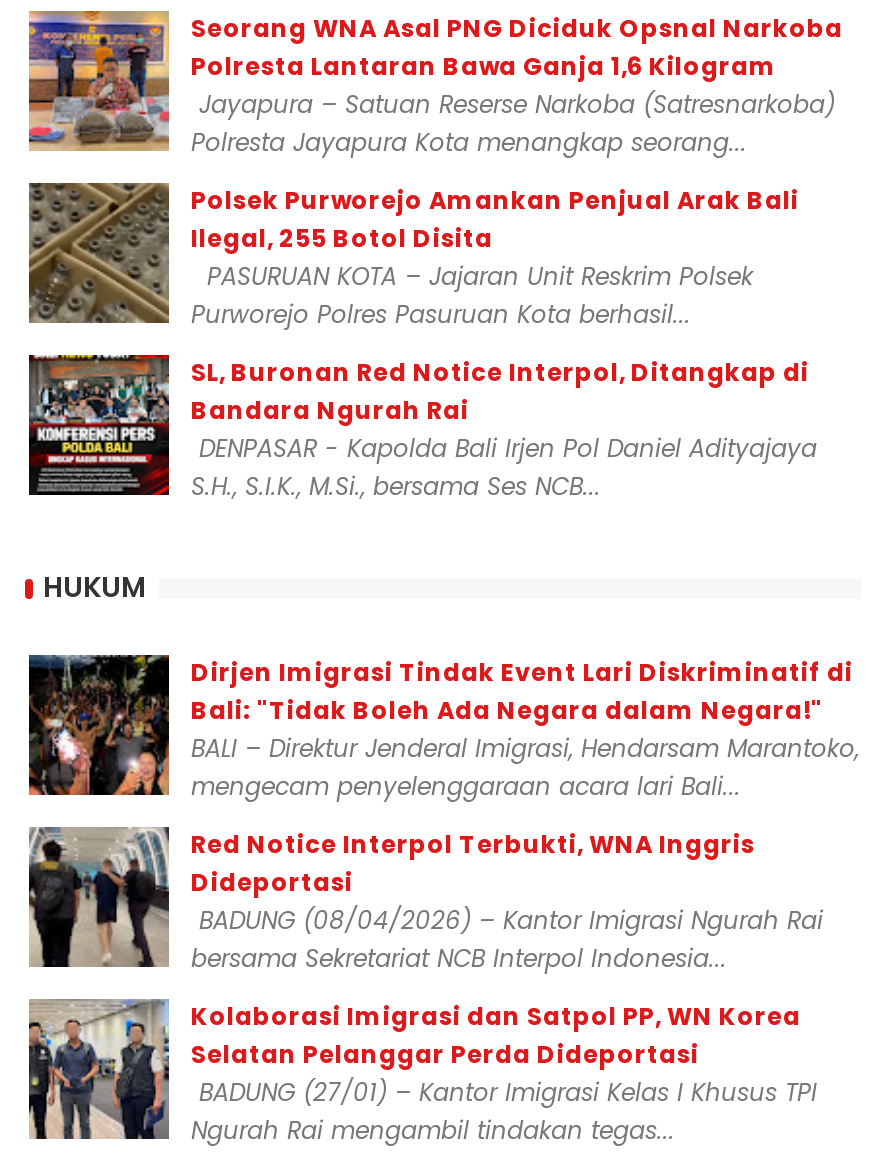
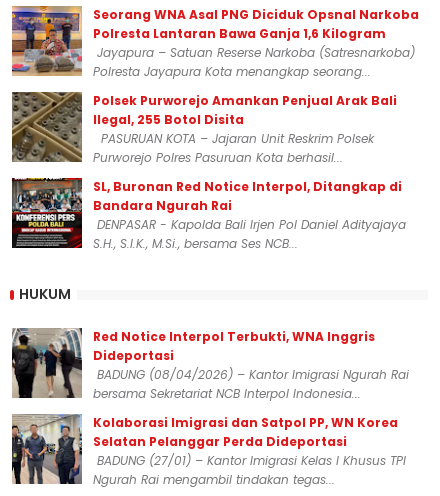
- [image]
- Dirjen Imigrasi Tindak Event Lari Diskriminatif di
- Bali: "Tidak Boleh Ada Negara dalam Negara!"
- BALI – Direktur Jenderal Imigrasi, Hendarsam Marantoko,
- mengecam penyelenggaraan acara lari Bali...
